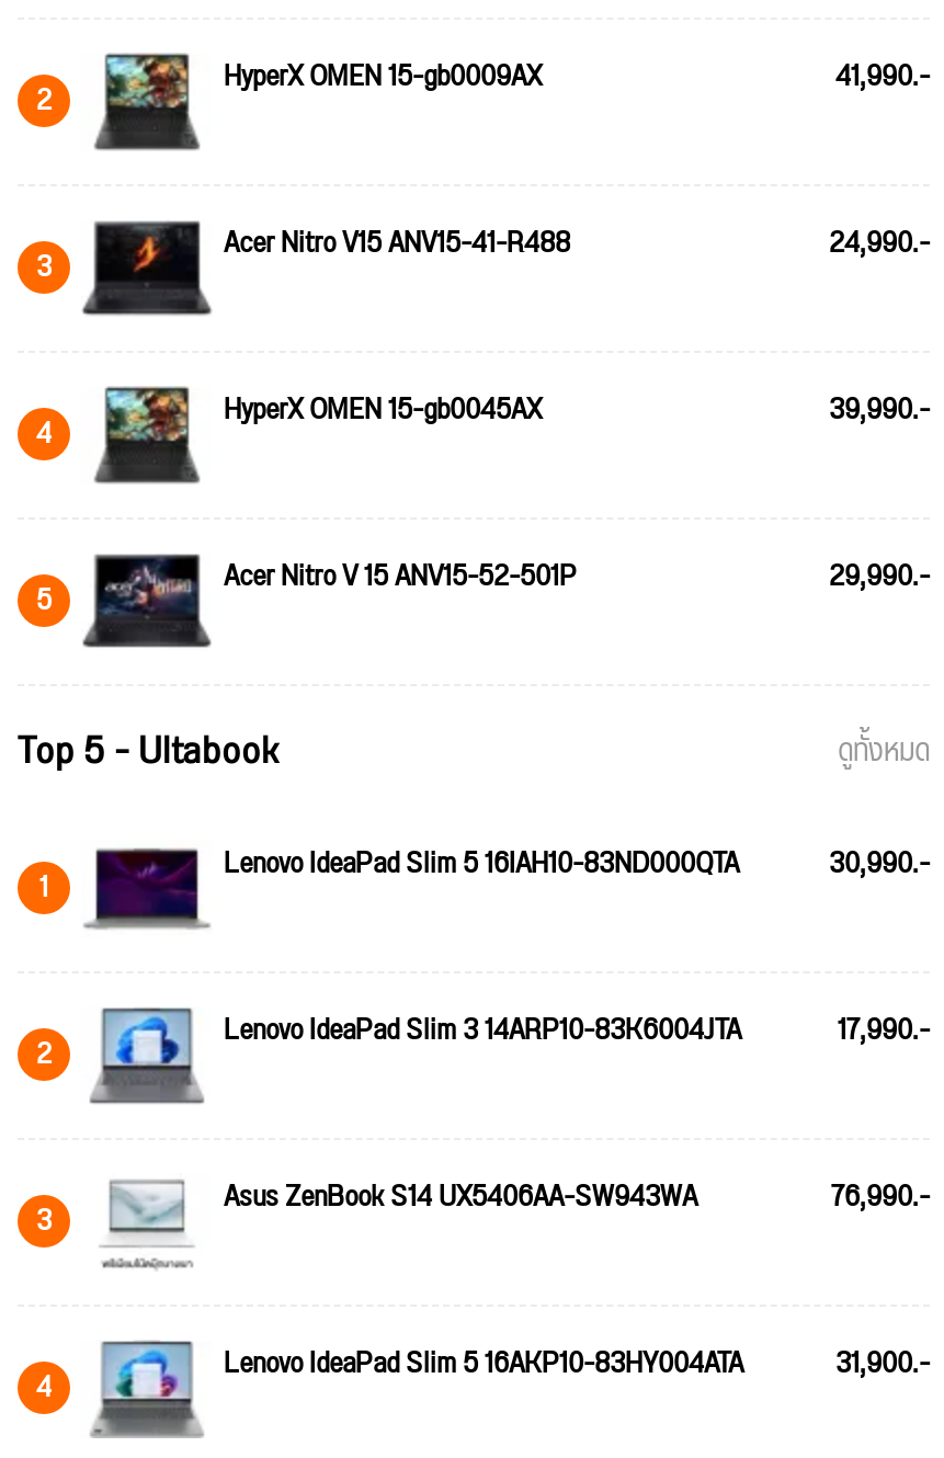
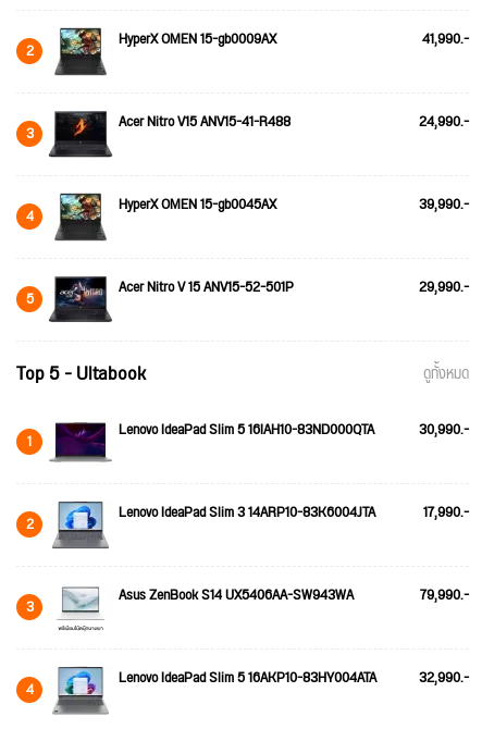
- 76,990.-
+ 79,990.-

- Lenovo IdeaPad Slim 5 16AKP10-83HY004ATA 31,900.-
+ Lenovo IdeaPad Slim 5 16AKP10-83HY004ATA 32,990.-
